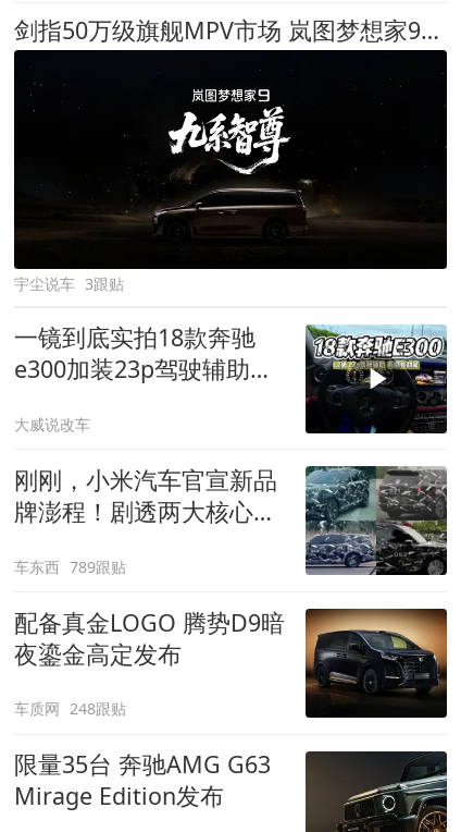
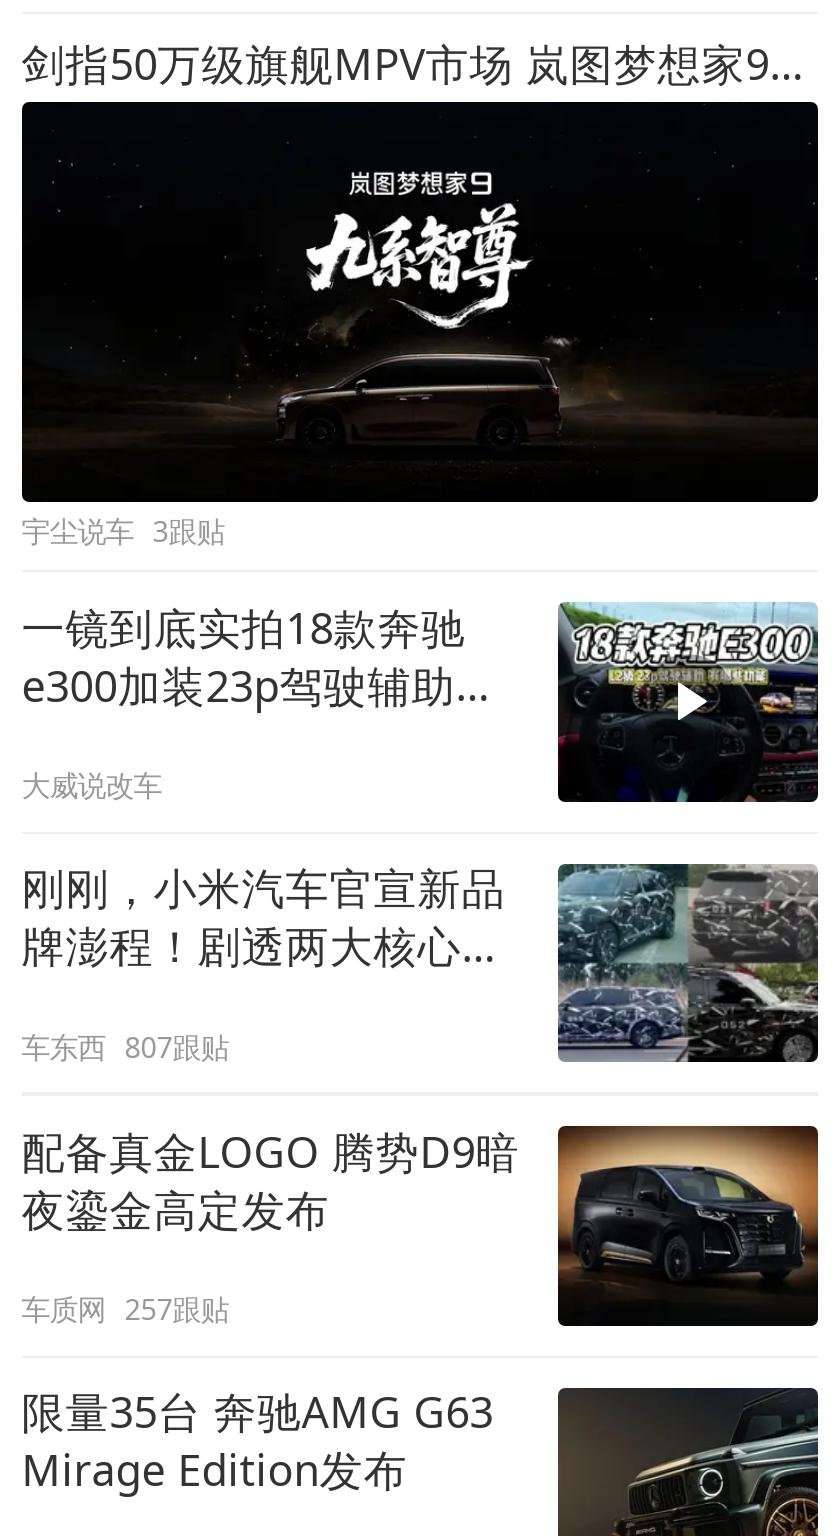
- 车东西 789跟贴
+ 车东西 807跟贴

- 车质网 248跟贴
+ 车质网 257跟贴
